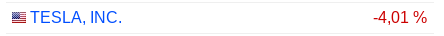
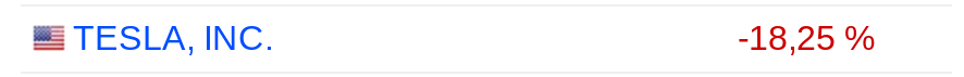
- -4,01 %
+ -18,25 %
